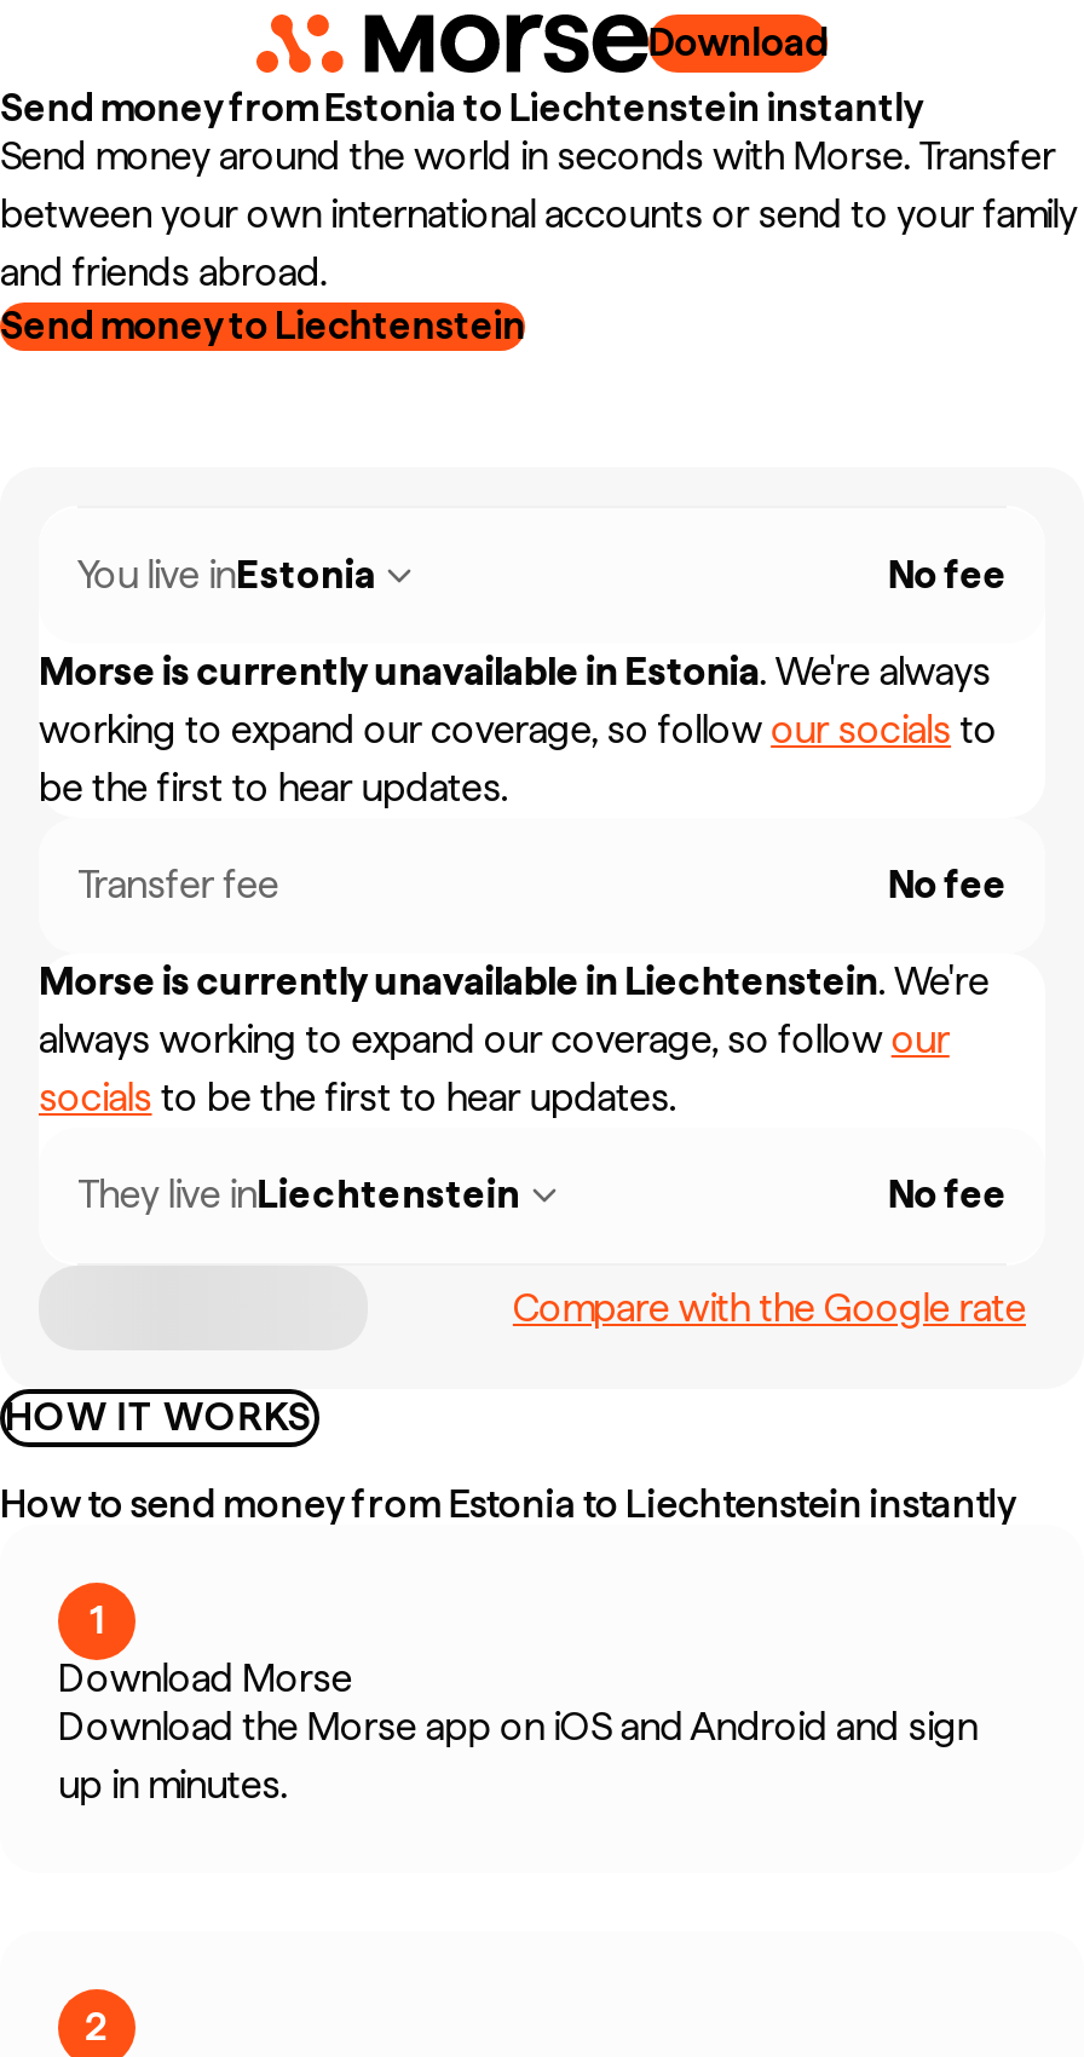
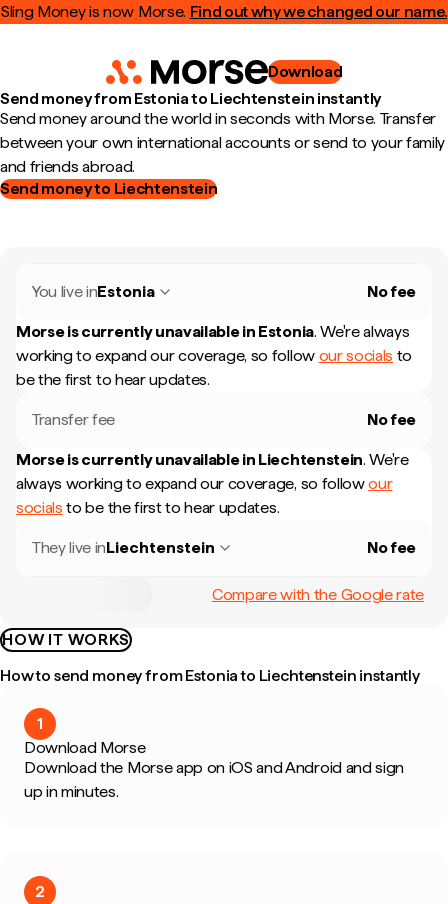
+ Sling Money is now Morse. Find out why we changed our name.
